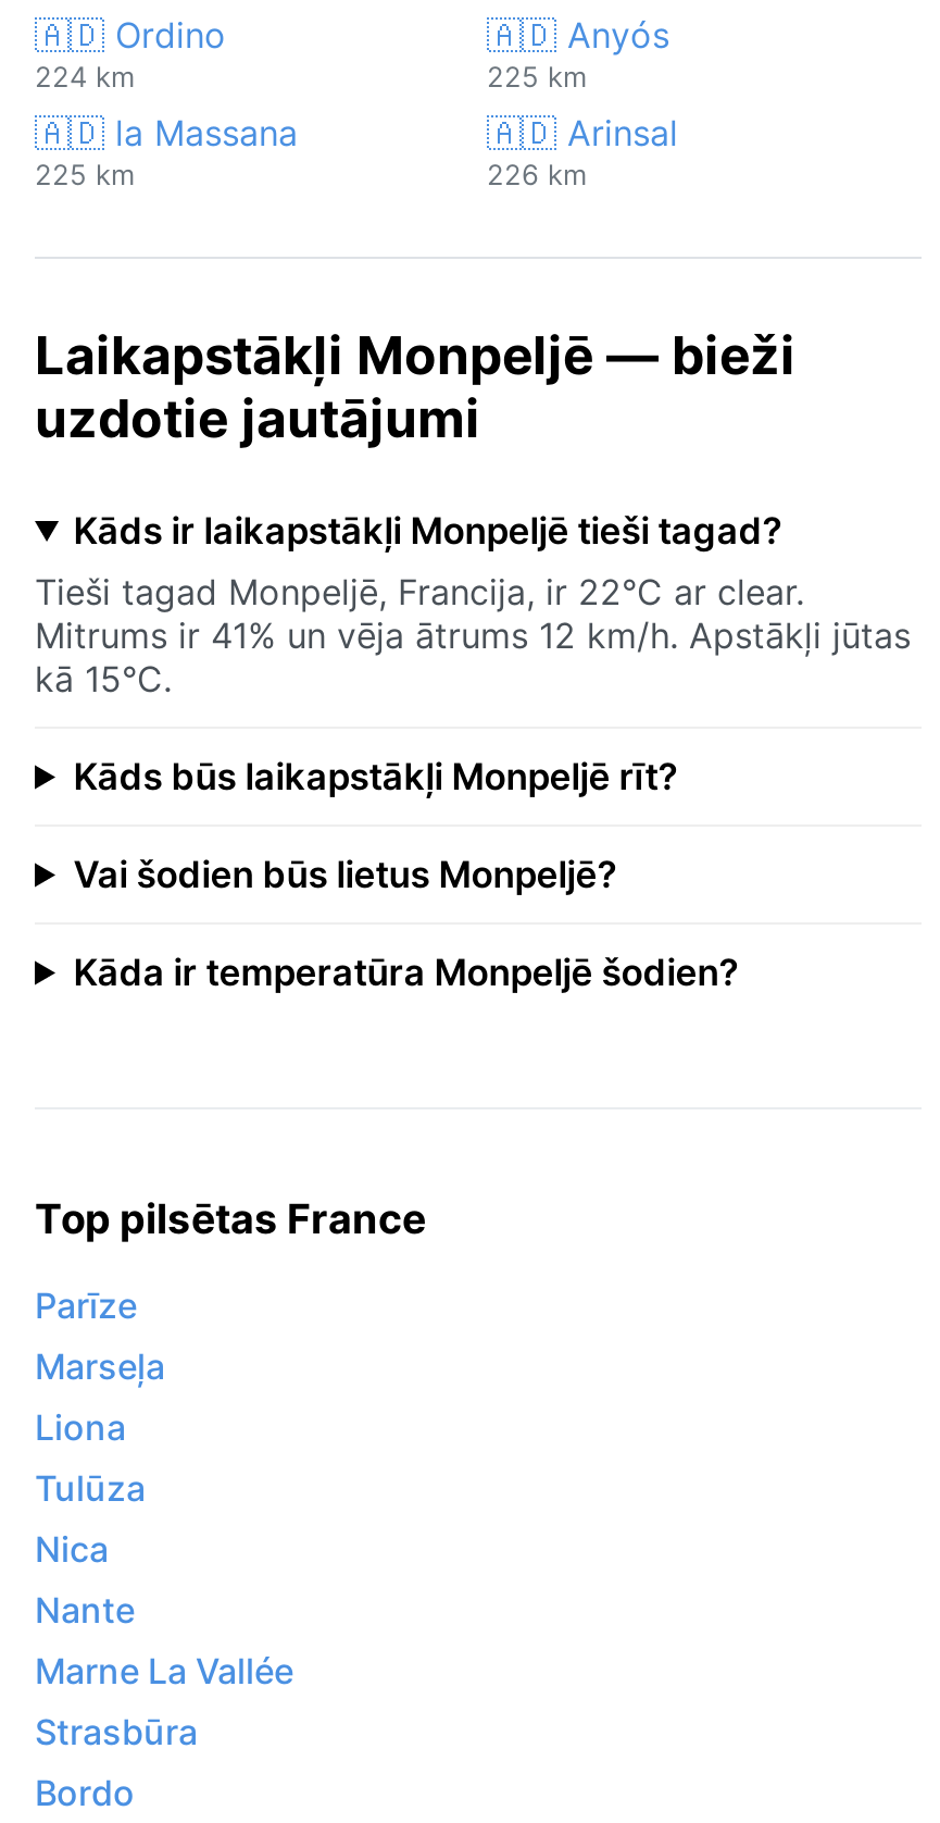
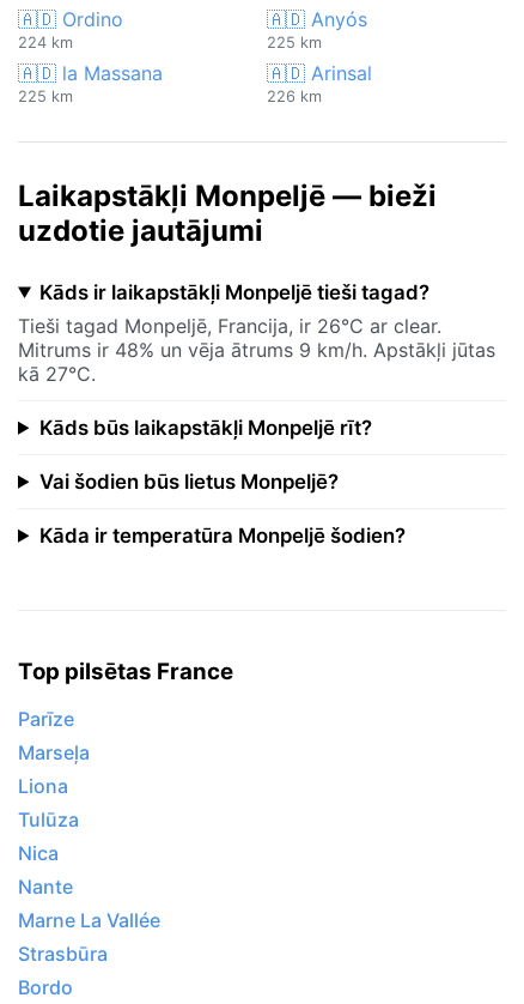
- Tieši tagad Monpeljē, Francija, ir 22°C ar clear.
+ Tieši tagad Monpeljē, Francija, ir 26°C ar clear.

- Mitrums ir 41% un vēja ātrums 12 km/h. Apstākļi jūtas
+ Mitrums ir 48% un vēja ātrums 9 km/h. Apstākļi jūtas

- kā 15°C.
+ kā 27°C.
